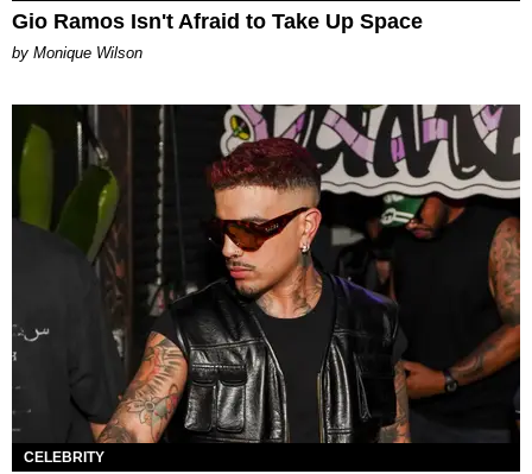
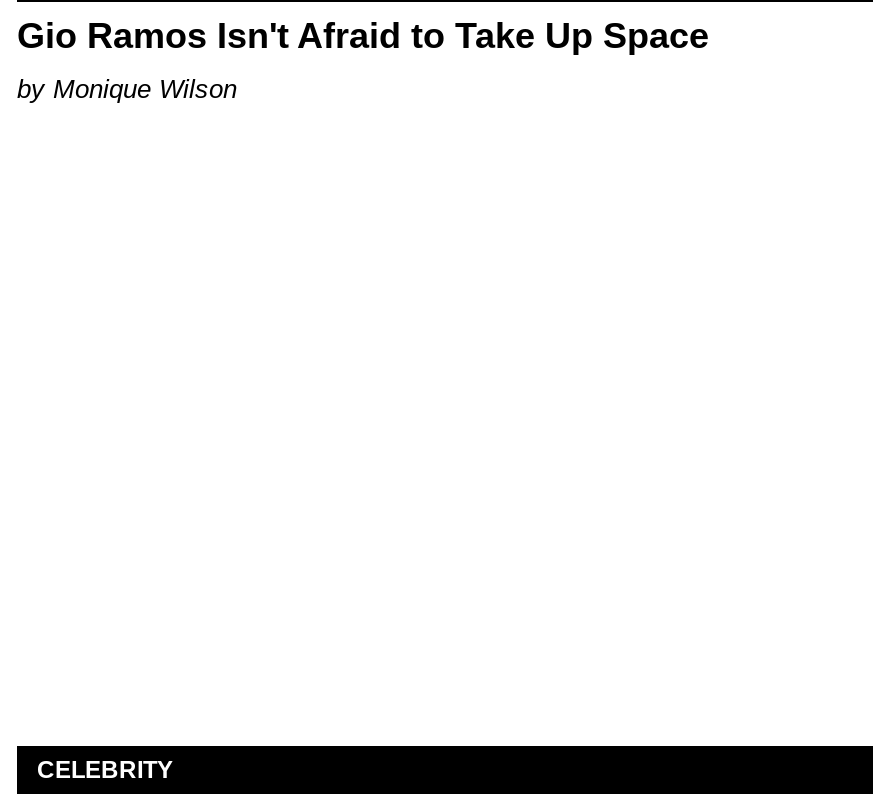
- [image]
